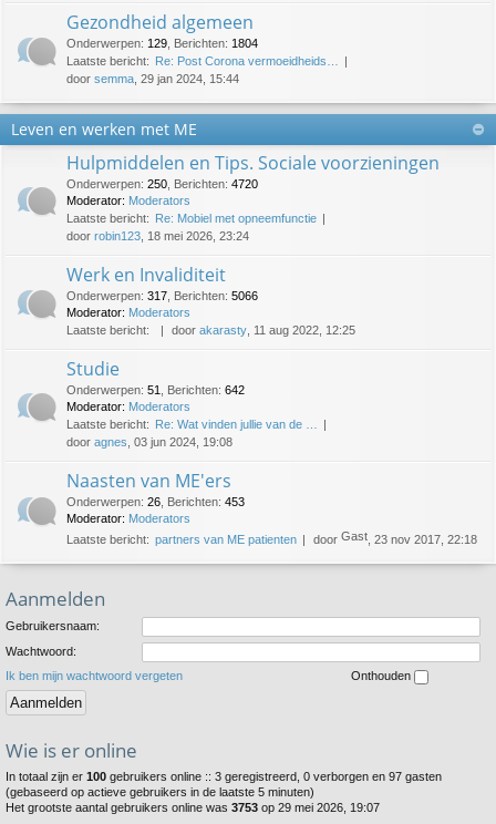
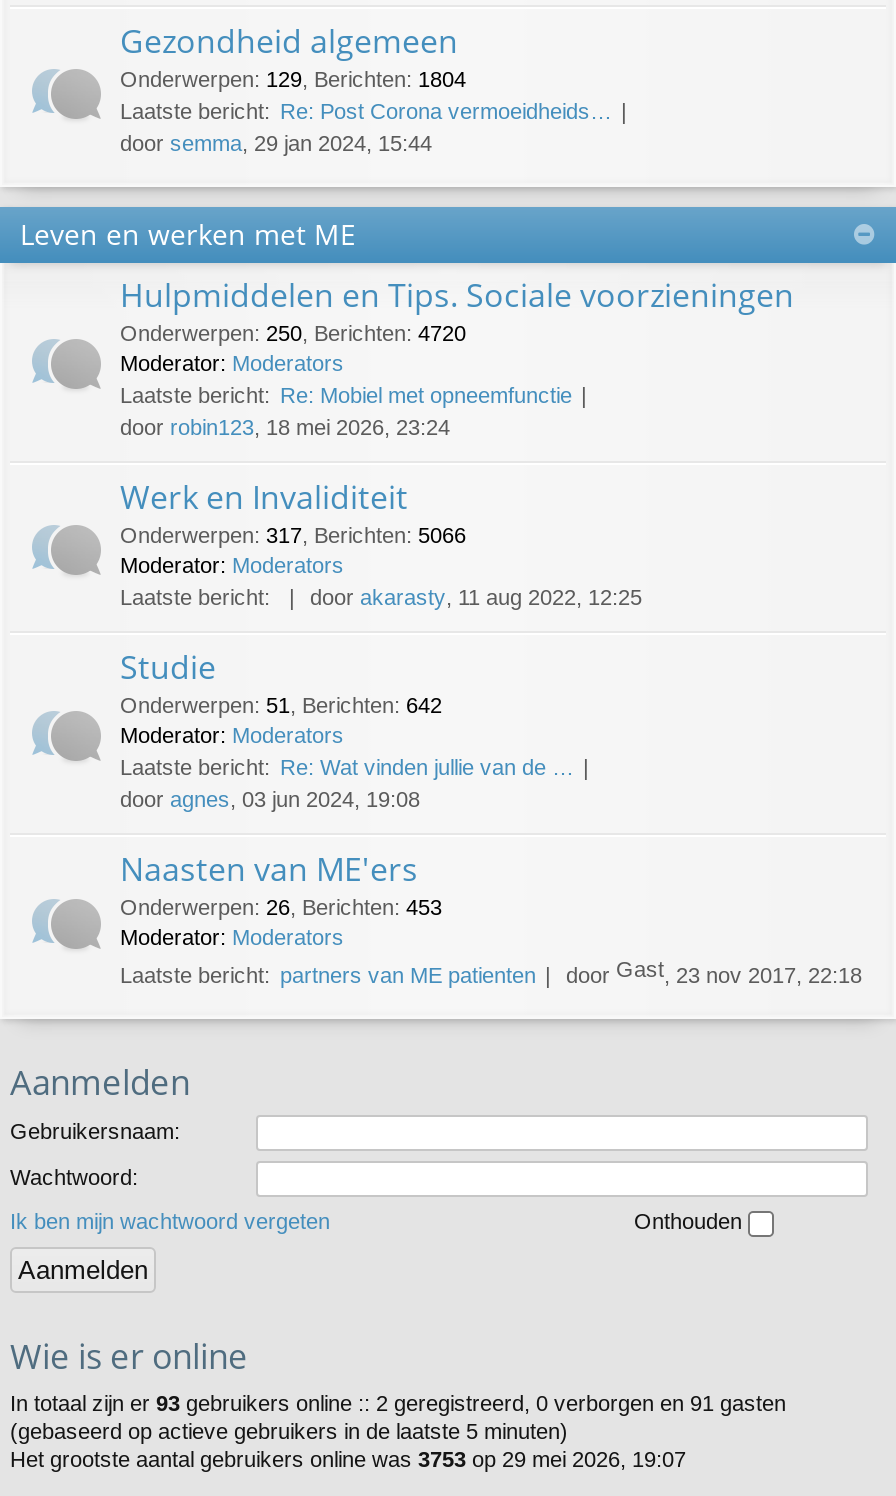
- In totaal zijn er 100 gebruikers online :: 3 geregistreerd, 0 verborgen en 97 gasten
+ In totaal zijn er 93 gebruikers online :: 2 geregistreerd, 0 verborgen en 91 gasten
